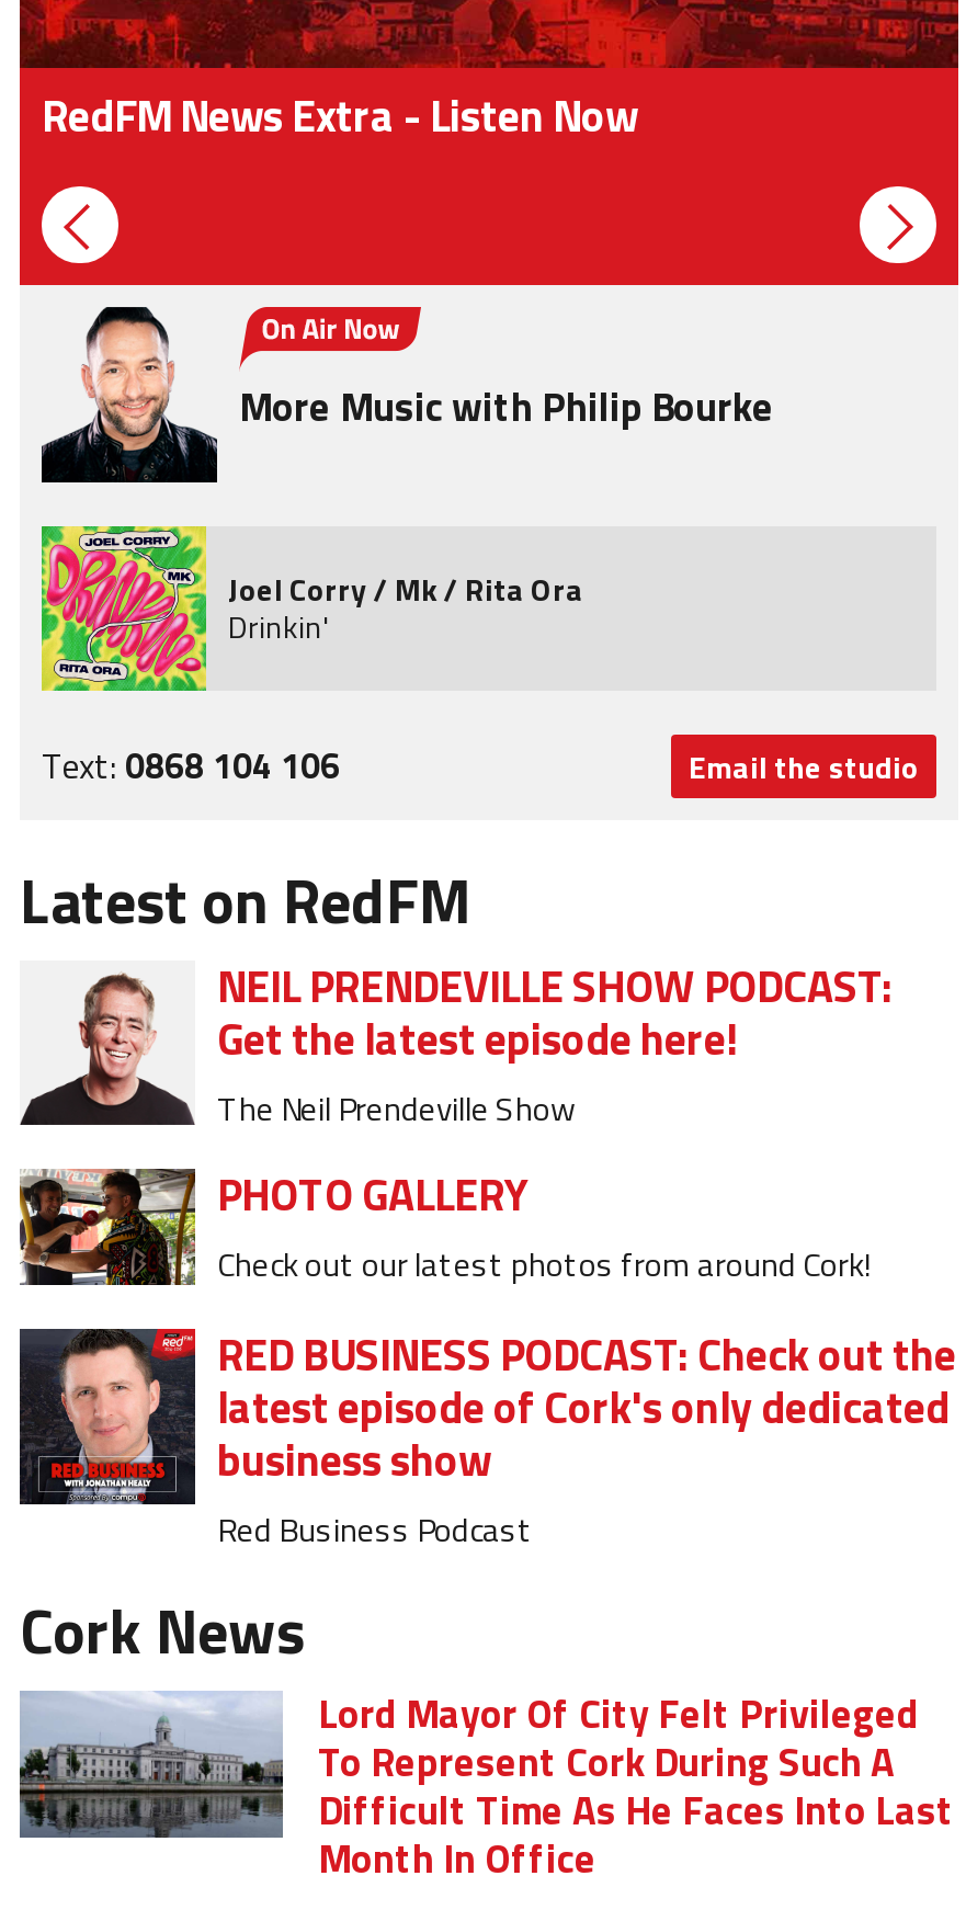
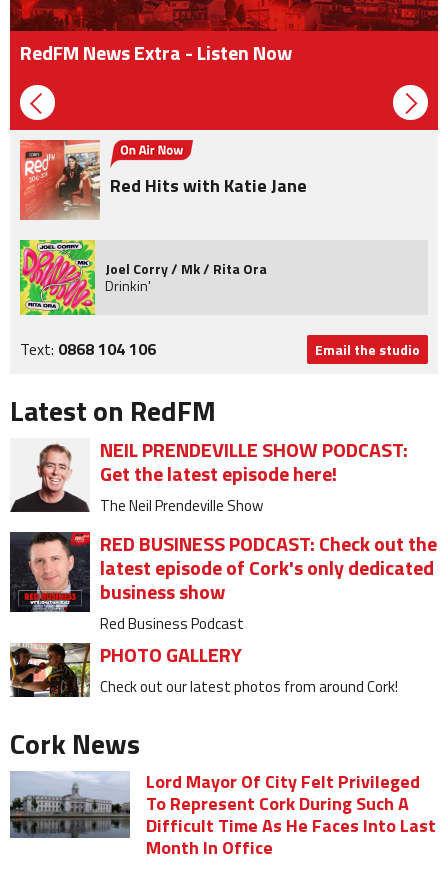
- [image]
- More Music with Philip Bourke
+ [image]
+ Red Hits with Katie Jane

moved down: [image] | PHOTO GALLERY | Check out our latest photos from around Cork!

moved up: [image] | RED BUSINESS PODCAST: Check out the | latest episode of Cork's only dedicated | business show | Red Business Podcast
